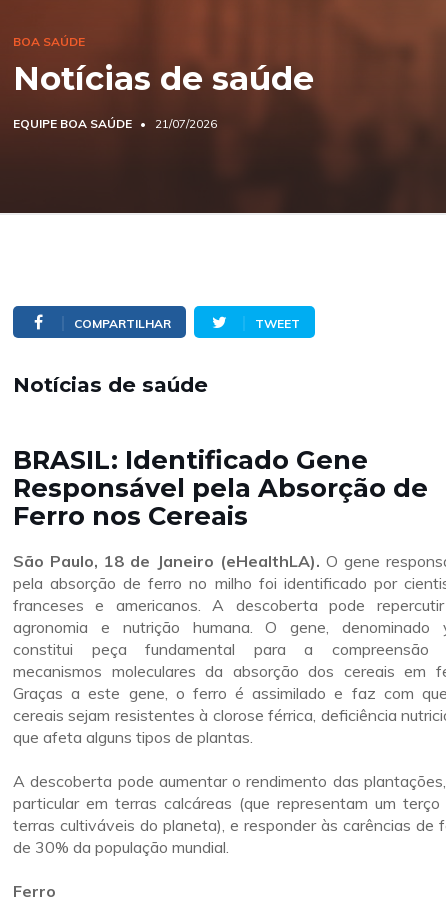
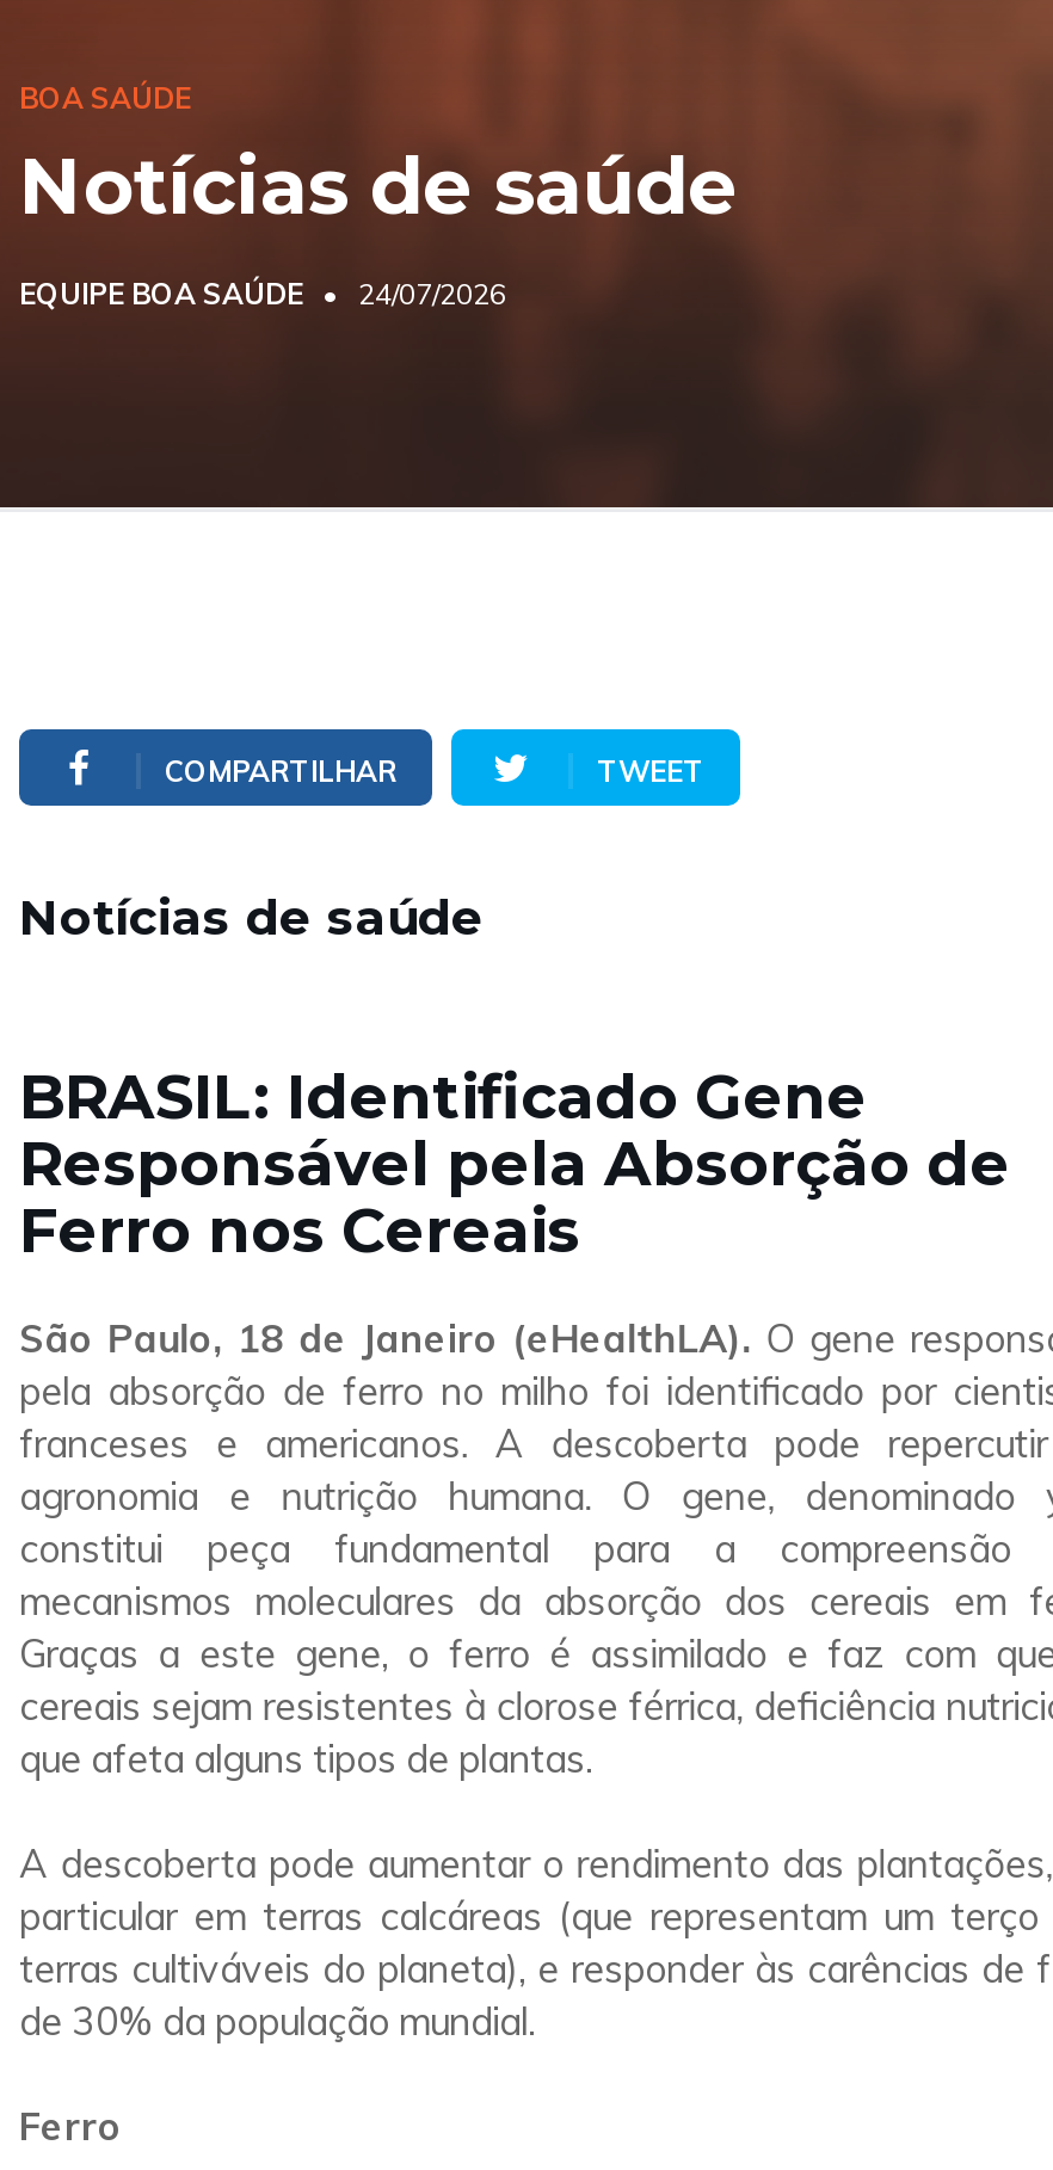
- EQUIPE BOA SAÚDE 21/07/2026
+ EQUIPE BOA SAÚDE 24/07/2026
